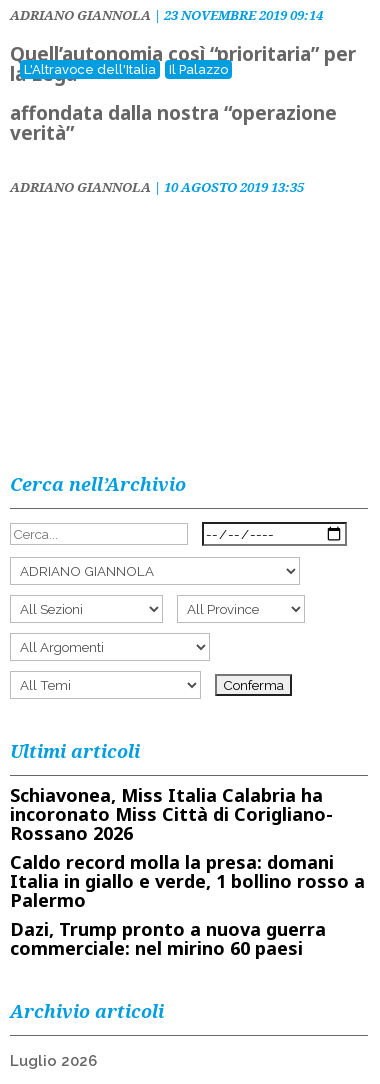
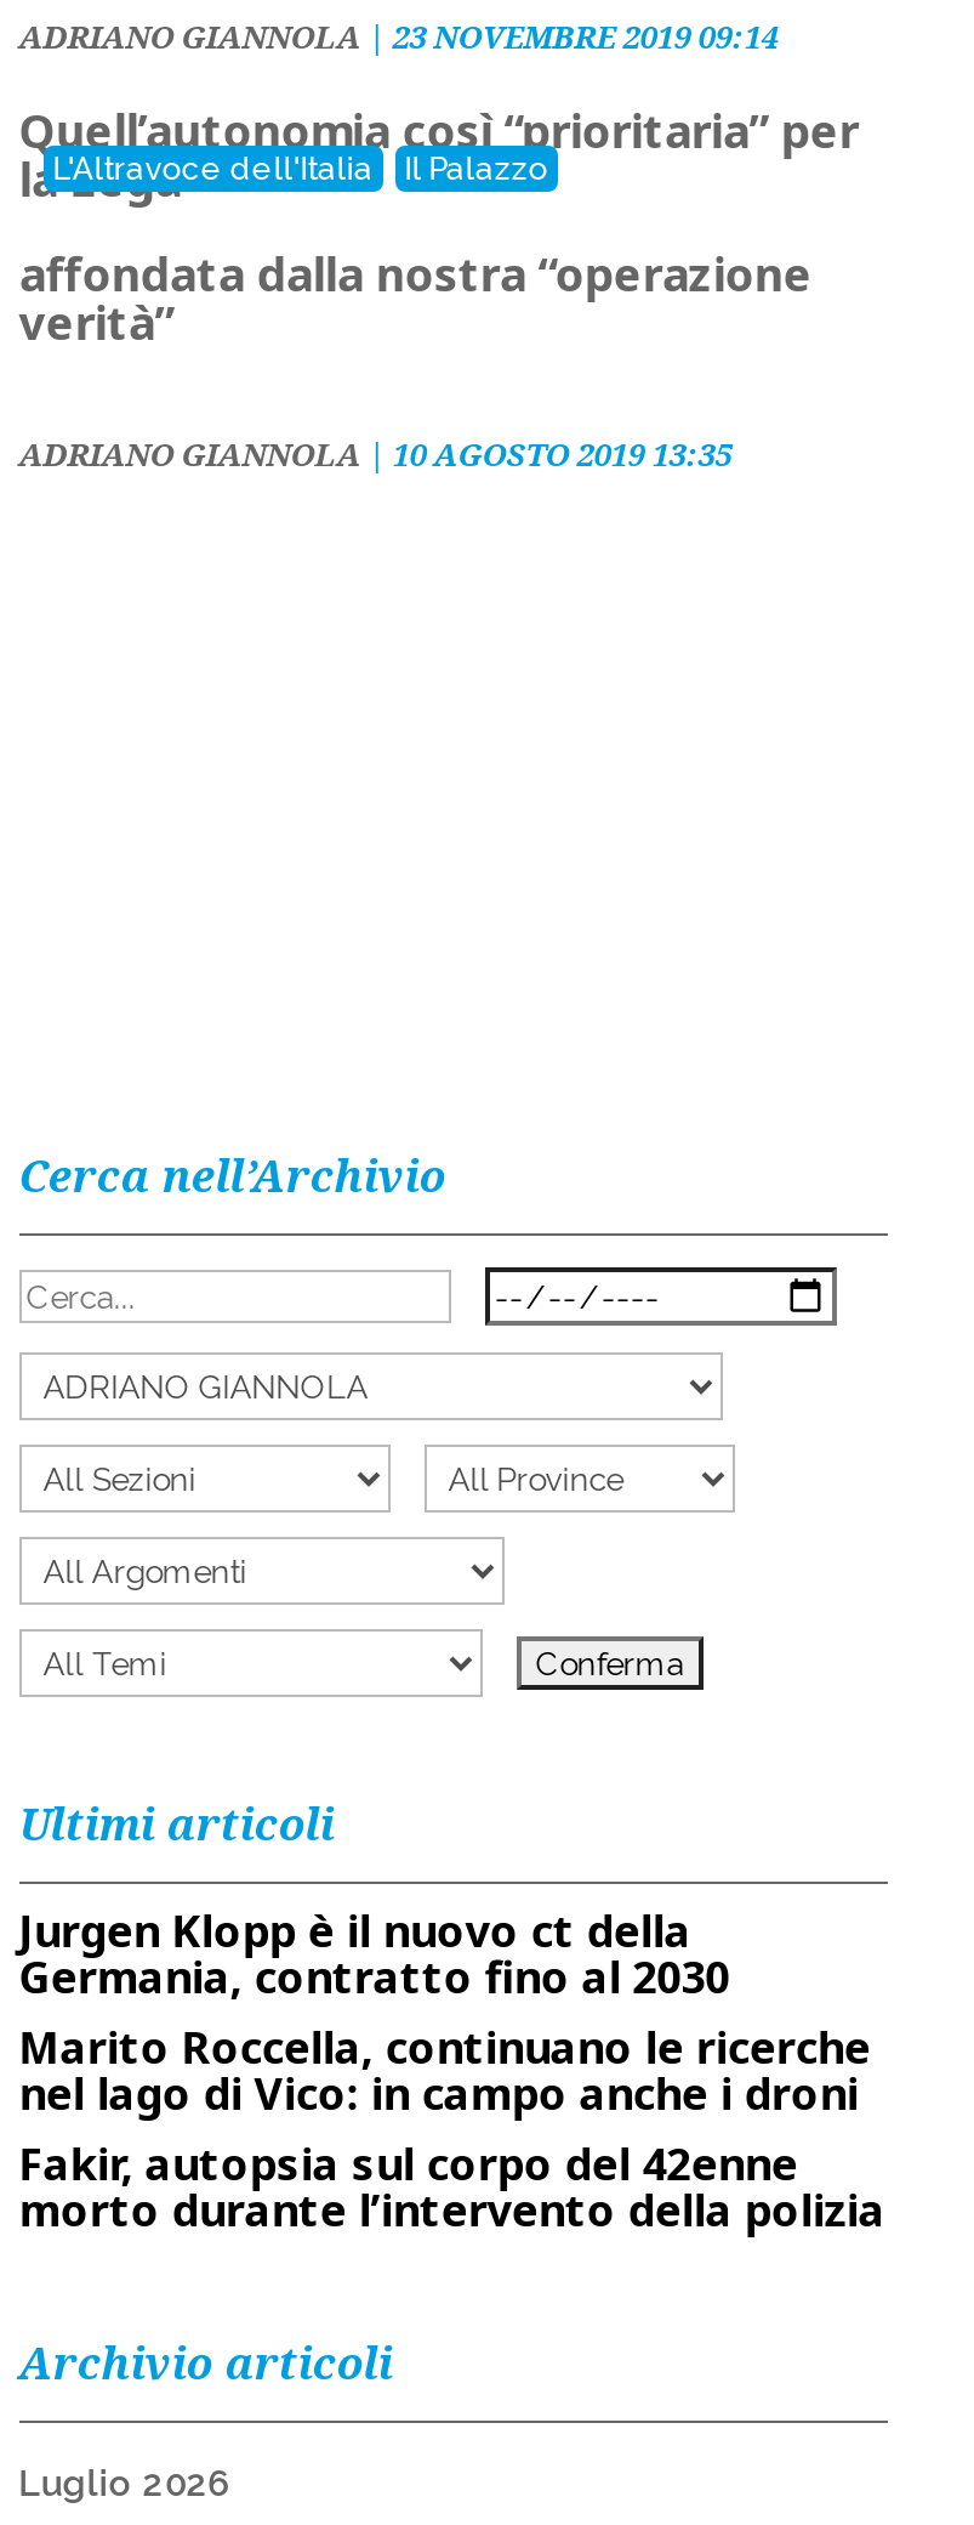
- Schiavonea, Miss Italia Calabria ha
- incoronato Miss Città di Corigliano-
- Rossano 2026
- Caldo record molla la presa: domani
- Italia in giallo e verde, 1 bollino rosso a
- Palermo
- Dazi, Trump pronto a nuova guerra
- commerciale: nel mirino 60 paesi
+ Jurgen Klopp è il nuovo ct della
+ Germania, contratto fino al 2030
+ Marito Roccella, continuano le ricerche
+ nel lago di Vico: in campo anche i droni
+ Fakir, autopsia sul corpo del 42enne
+ morto durante l’intervento della polizia
